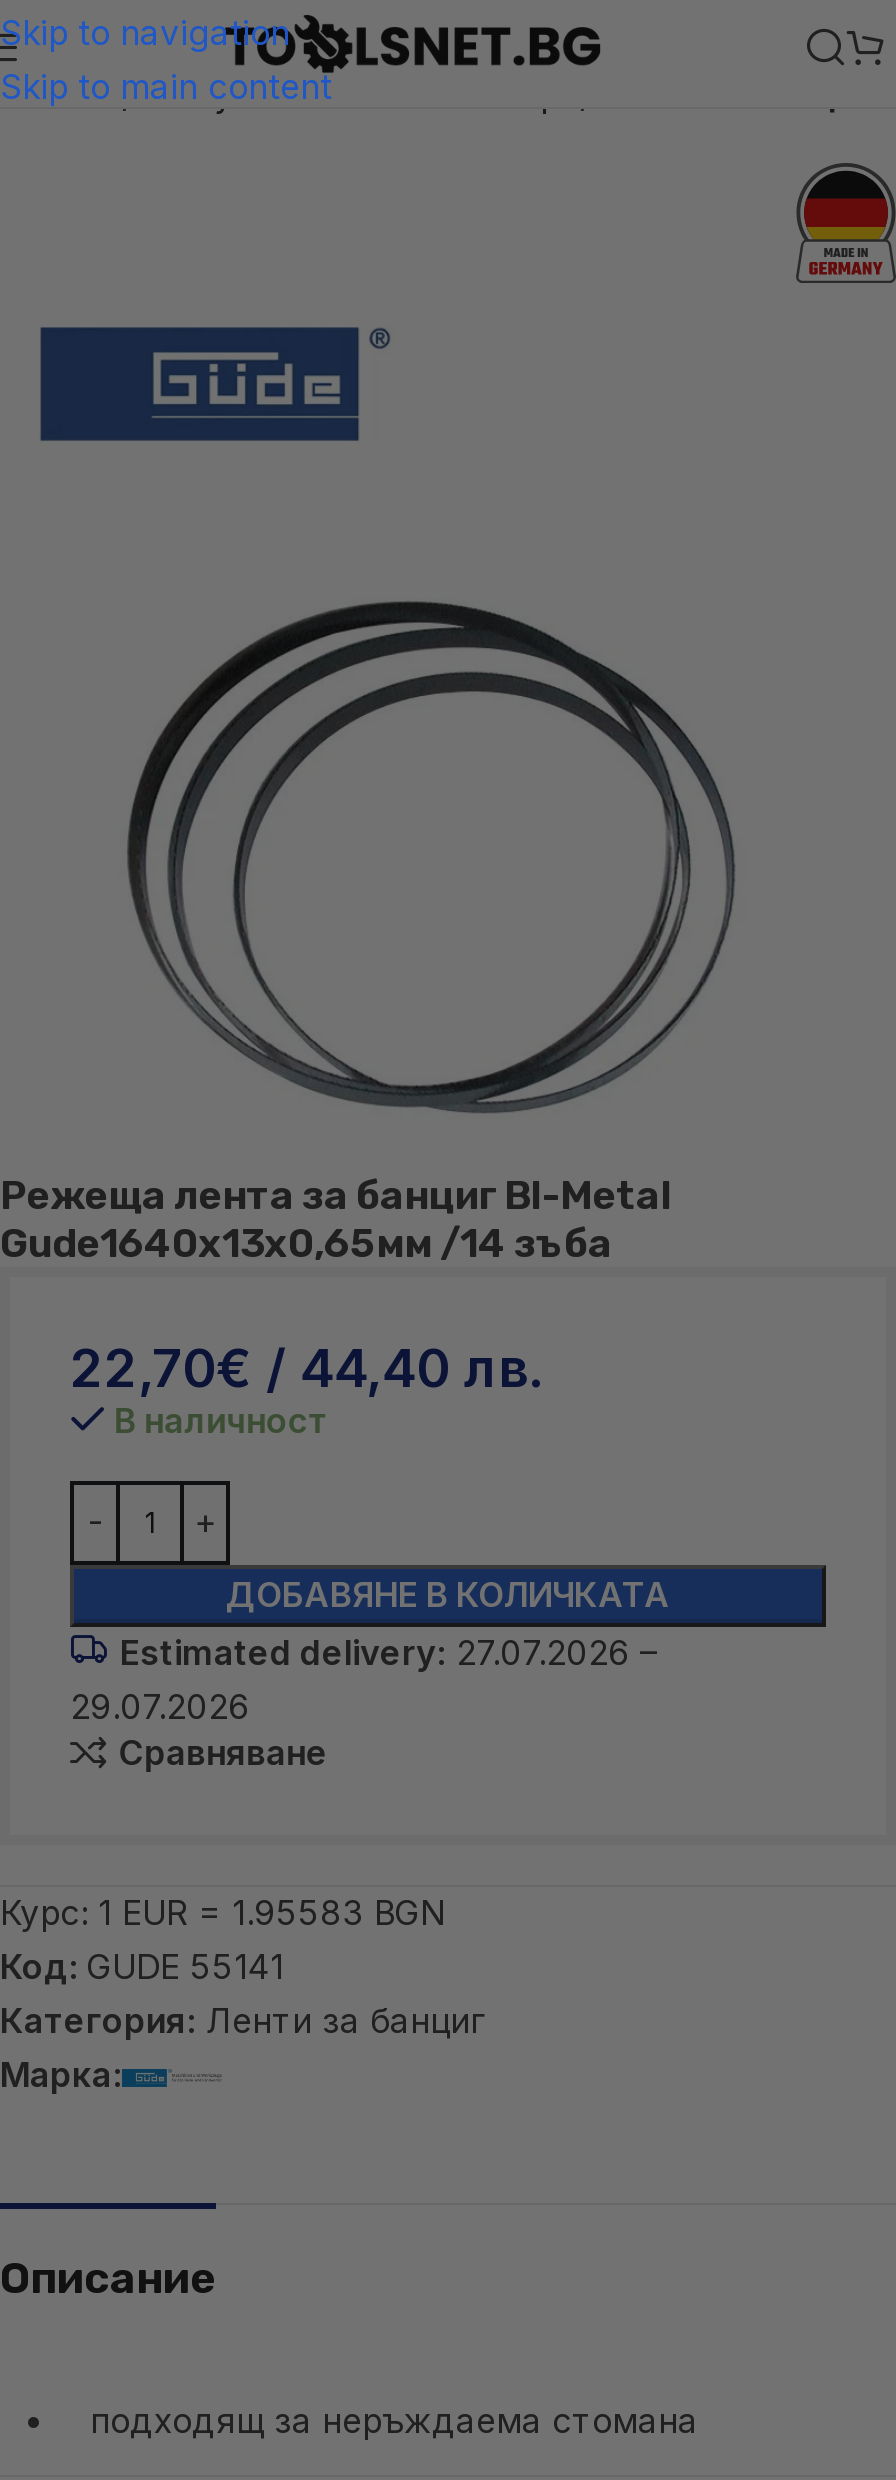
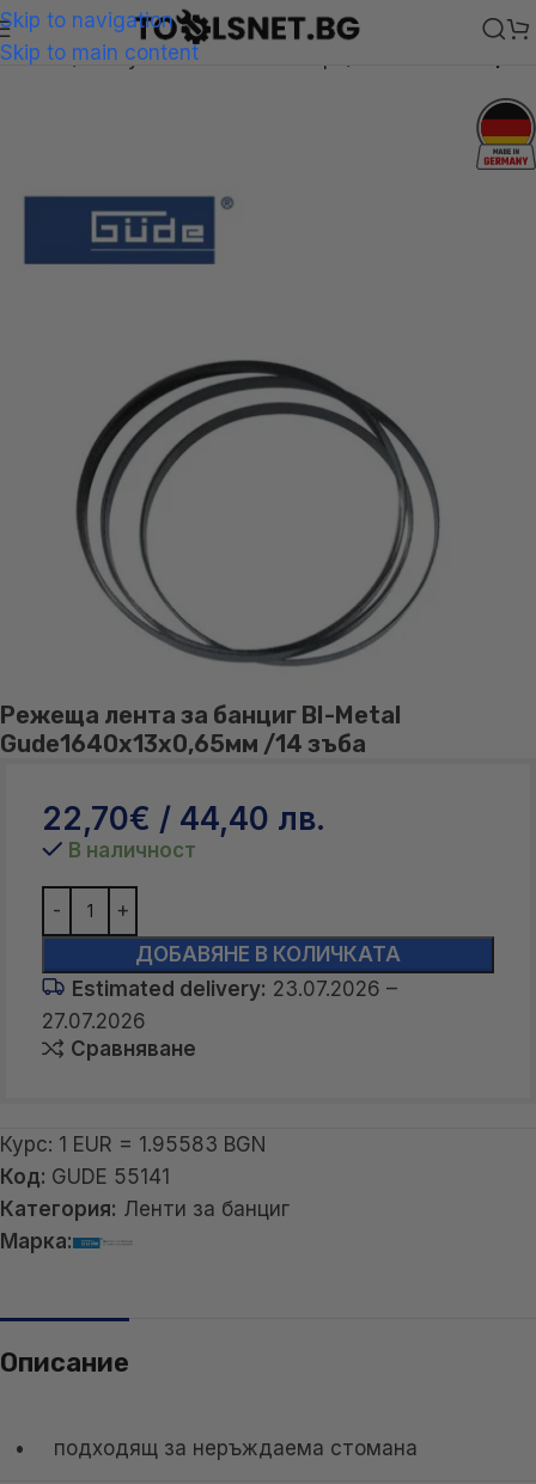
- Estimated delivery: 27.07.2026 –
+ Estimated delivery: 23.07.2026 –

- 29.07.2026
+ 27.07.2026
